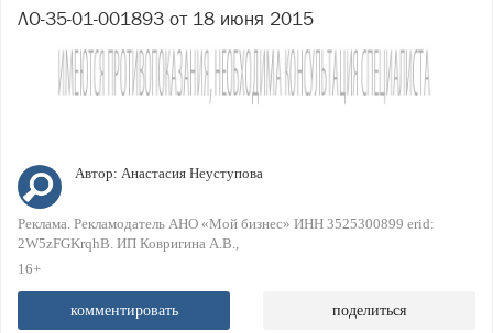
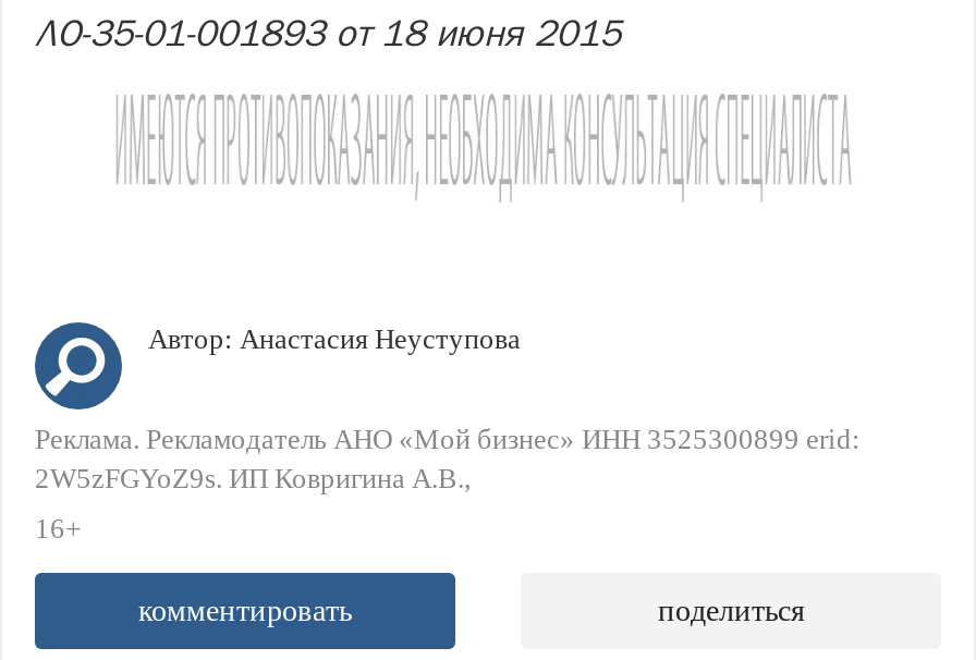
- 2W5zFGKrqhB. ИП Ковригина А.В.
+ 2W5zFGYoZ9s. ИП Ковригина А.В.
